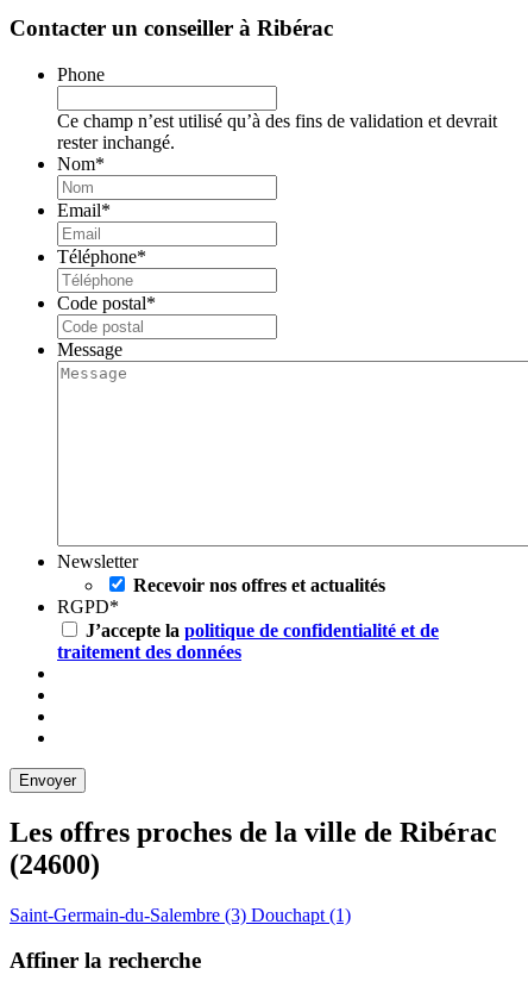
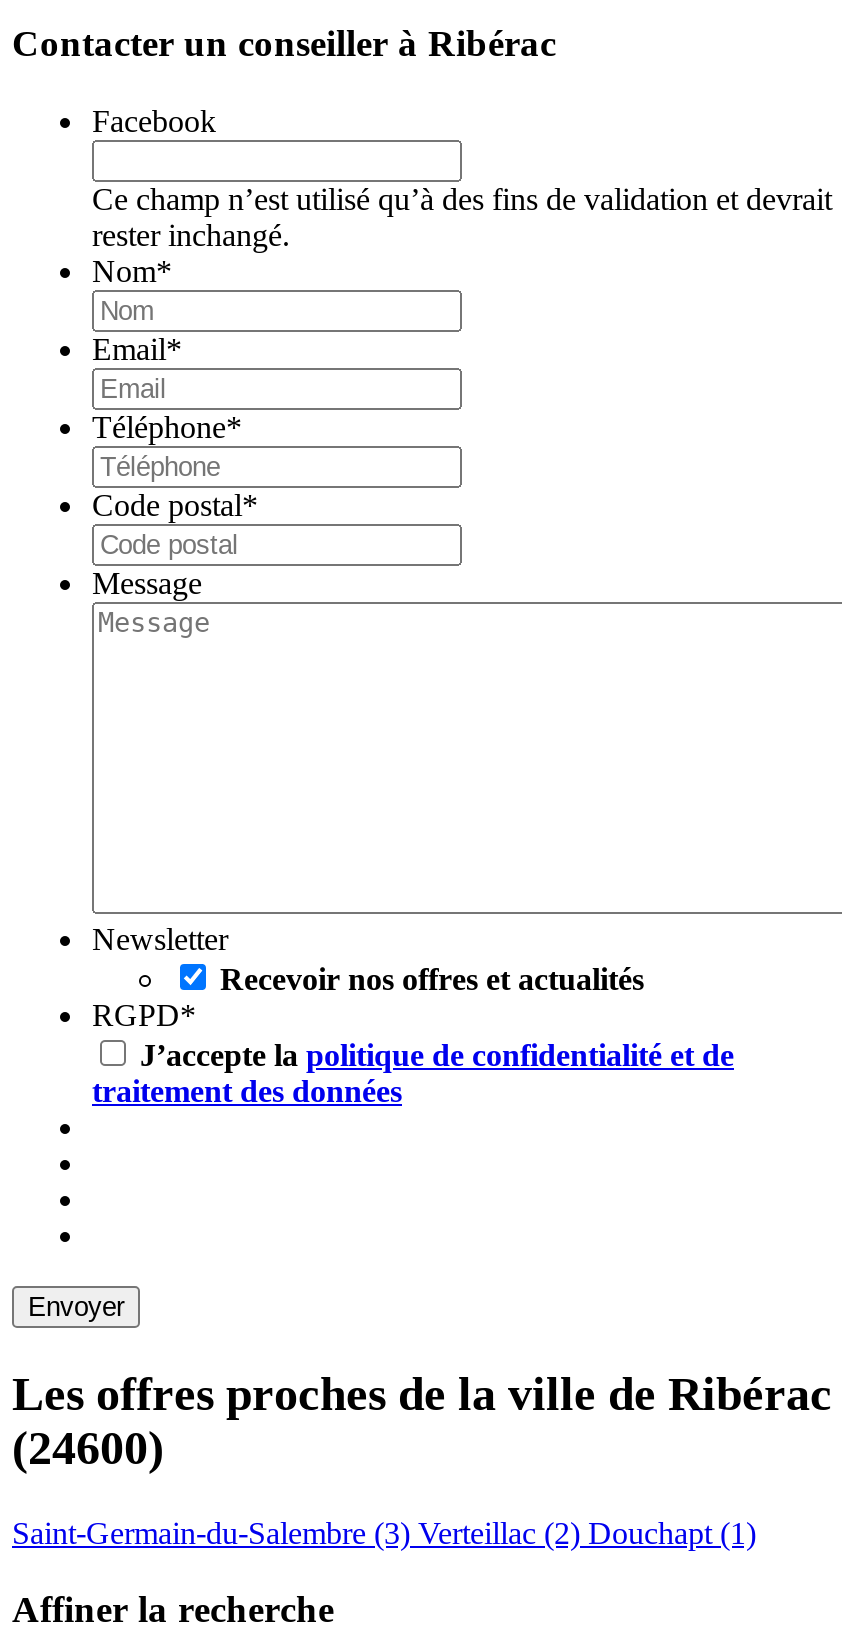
- Phone
+ Facebook

- Saint-Germain-du-Salembre (3) Douchapt (1)
+ Saint-Germain-du-Salembre (3) Verteillac (2) Douchapt (1)
